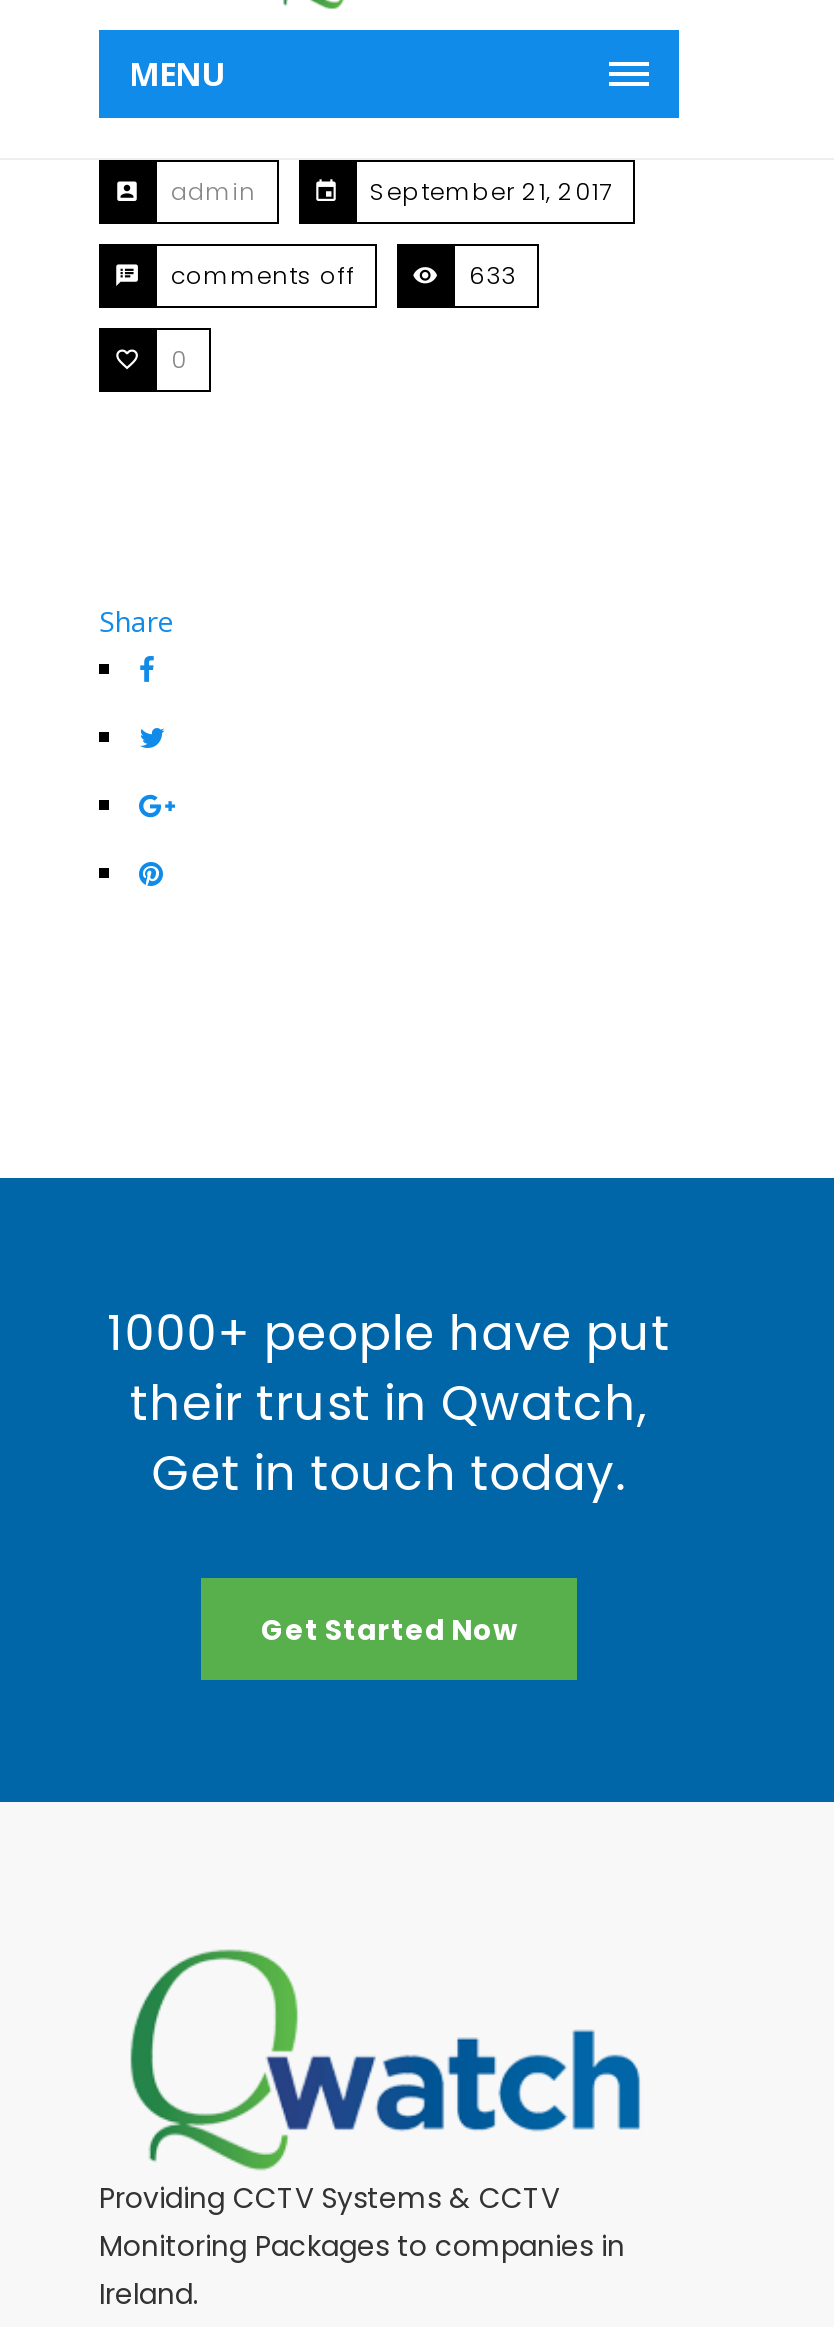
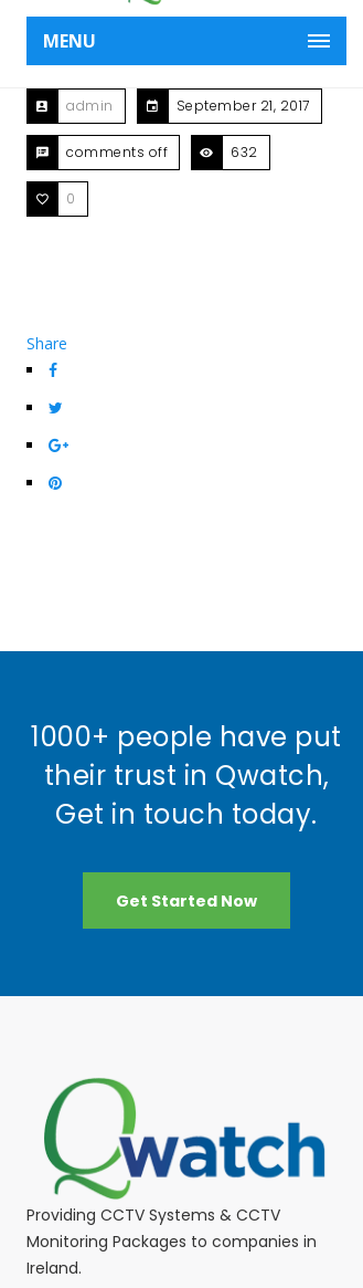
- 633
+ 632
